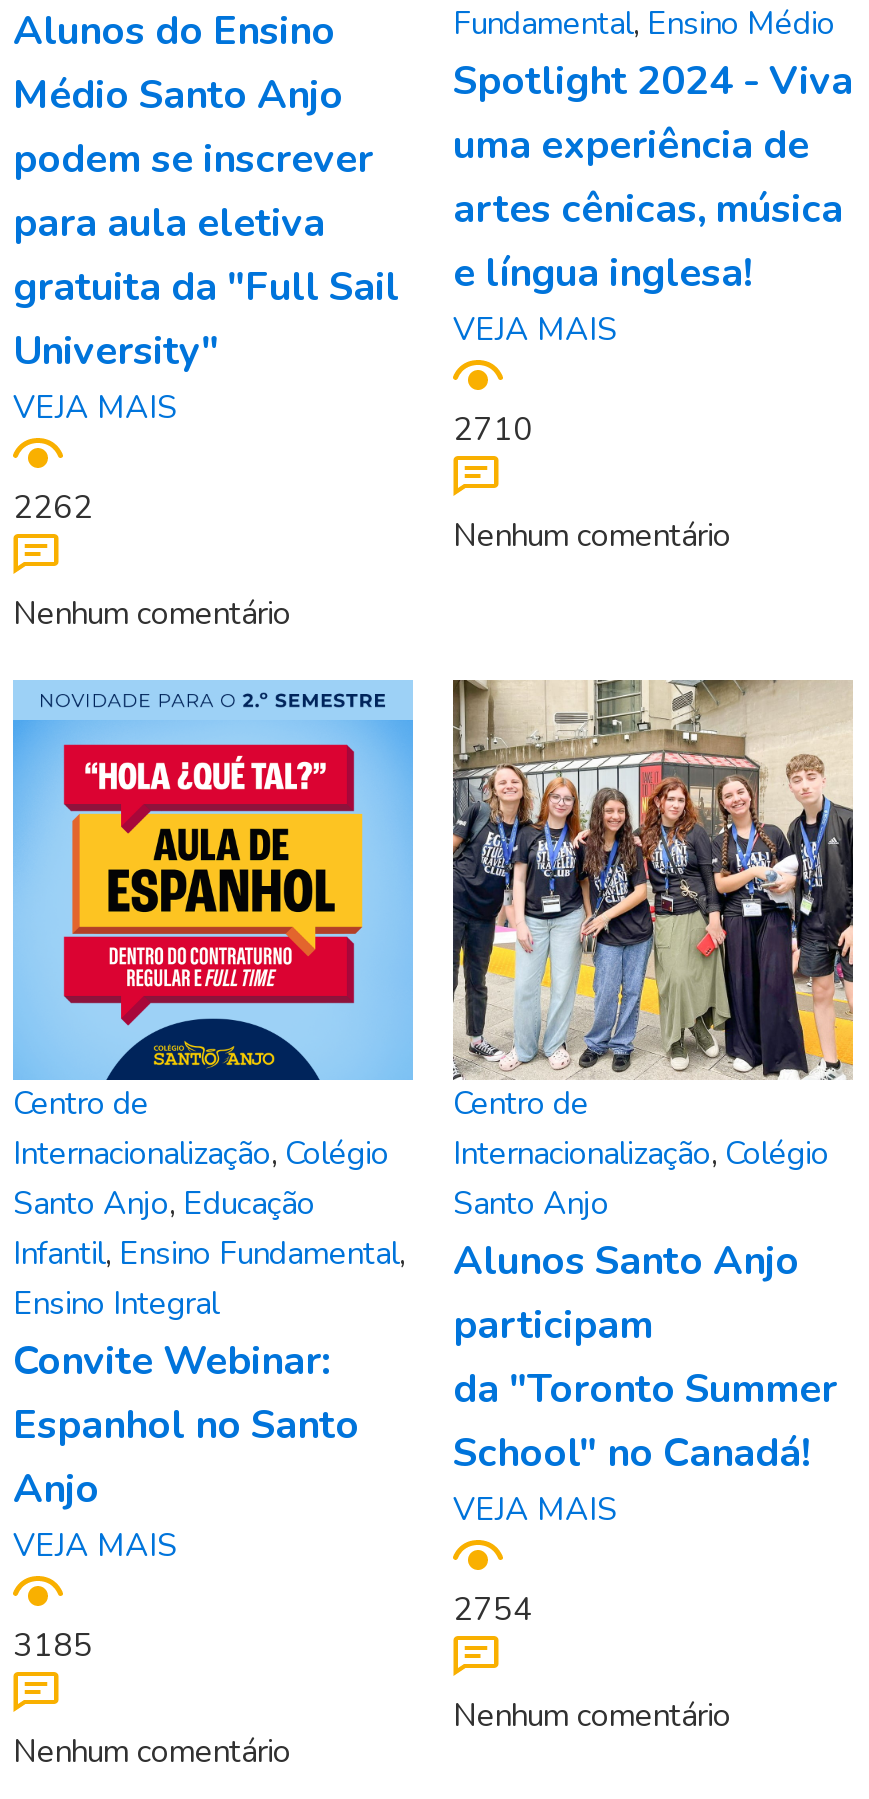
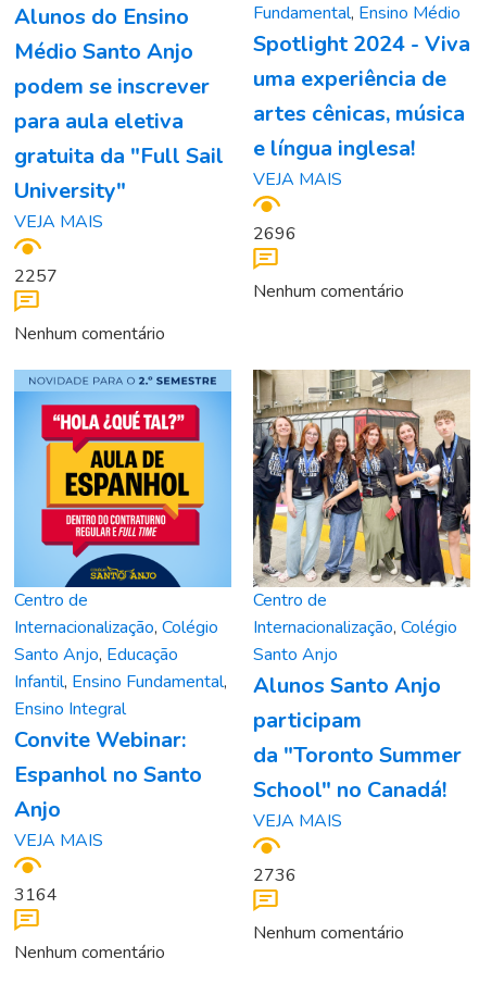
- 2710
+ 2696

- 2262
+ 2257

- 2754
+ 2736

- 3185
+ 3164
